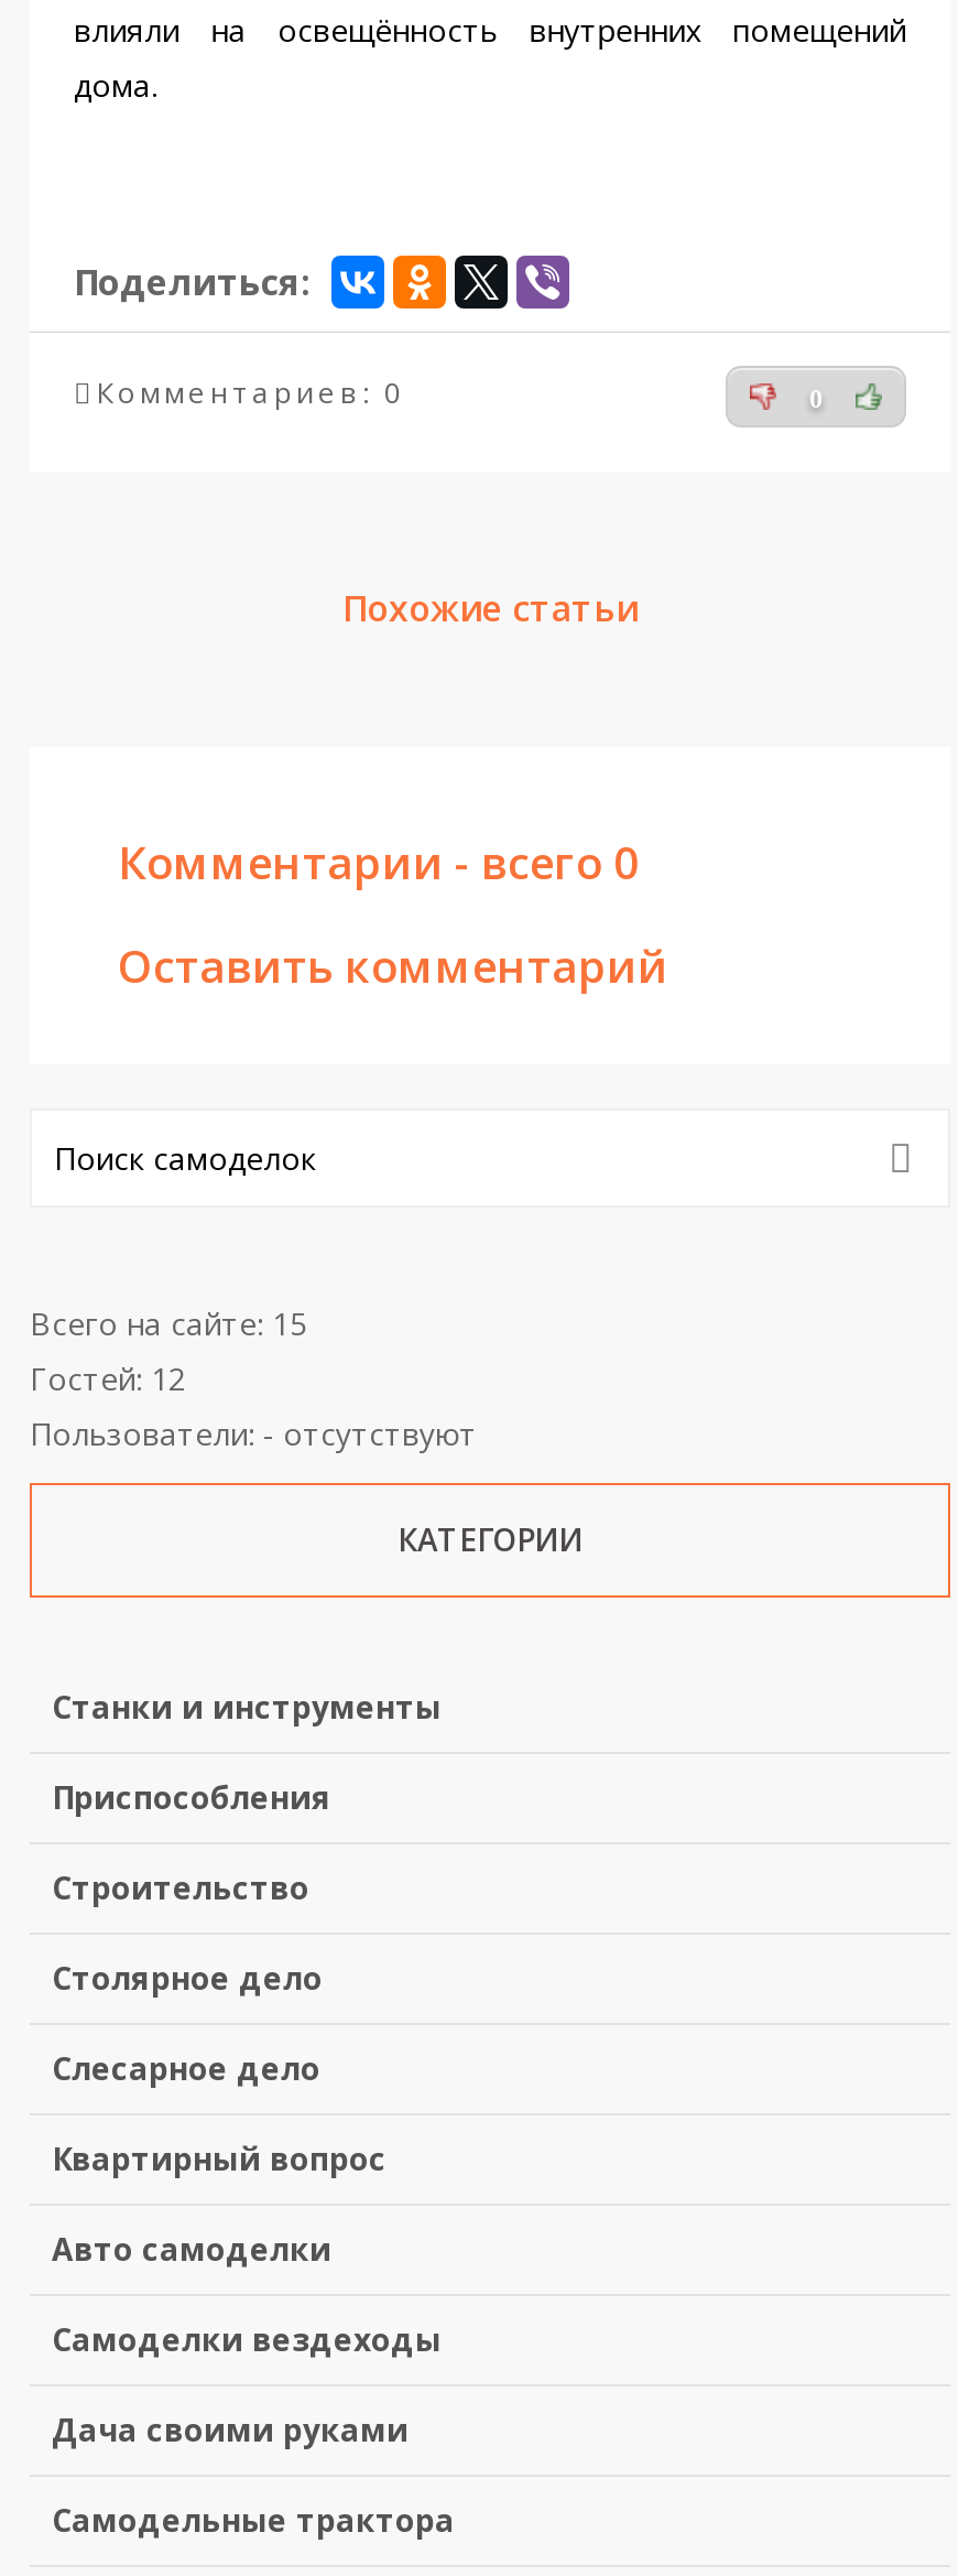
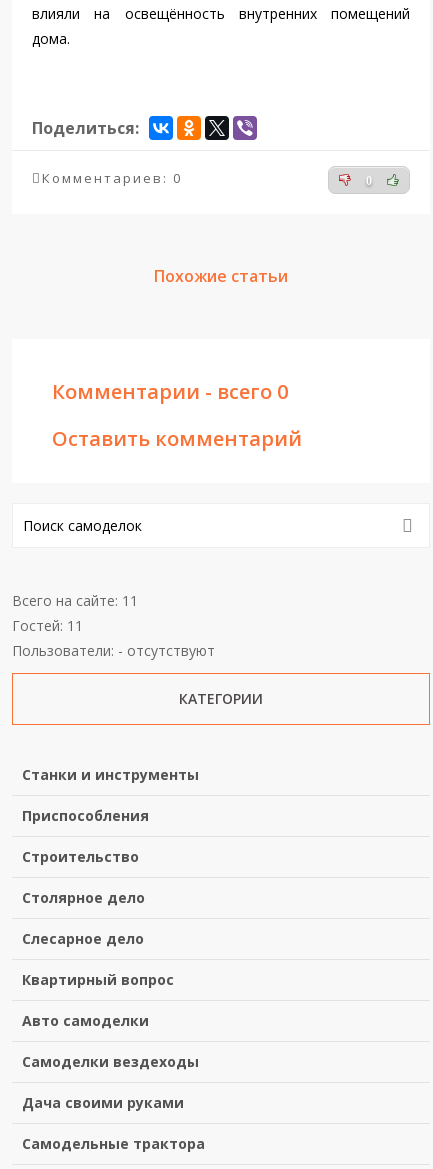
- Всего на сайте: 15
+ Всего на сайте: 11

- Гостей: 12
+ Гостей: 11
